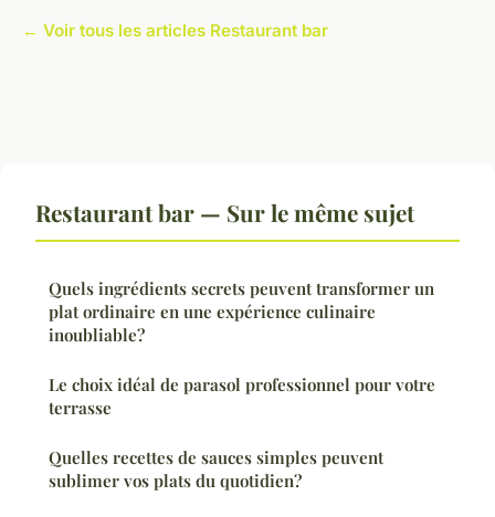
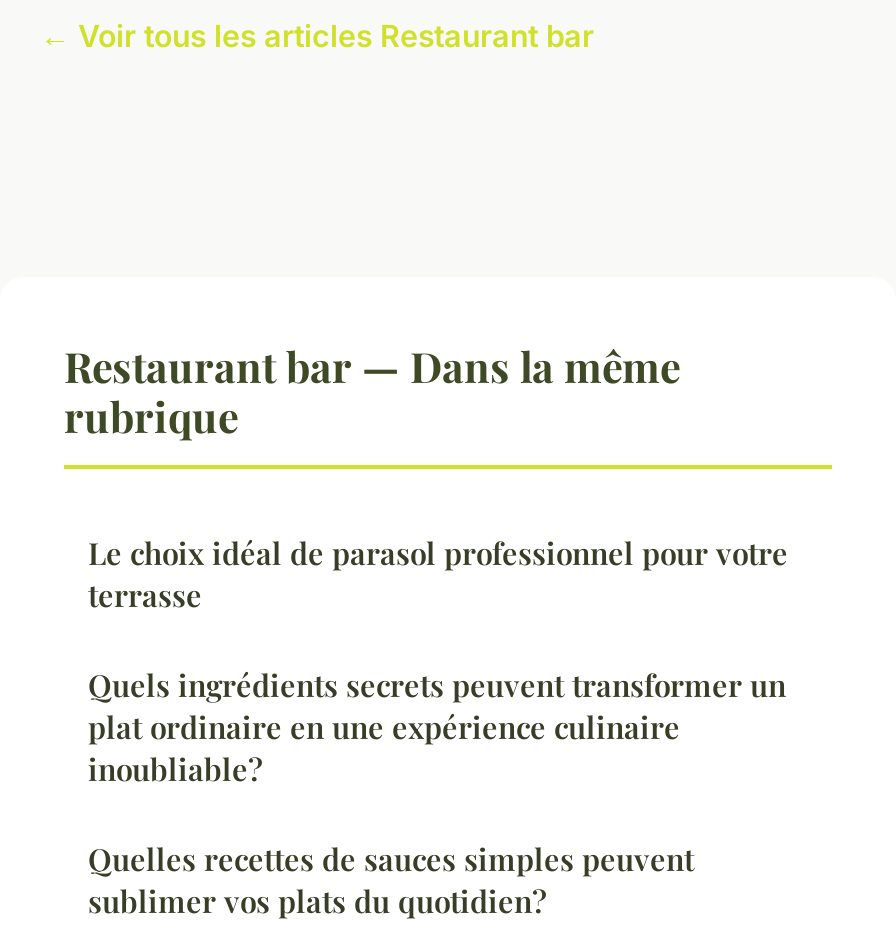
- Restaurant bar — Sur le même sujet
+ Restaurant bar — Dans la même
+ rubrique

moved down: Quels ingrédients secrets peuvent transformer un | plat ordinaire en une expérience culinaire | inoubliable?

moved up: Le choix idéal de parasol professionnel pour votre | terrasse
